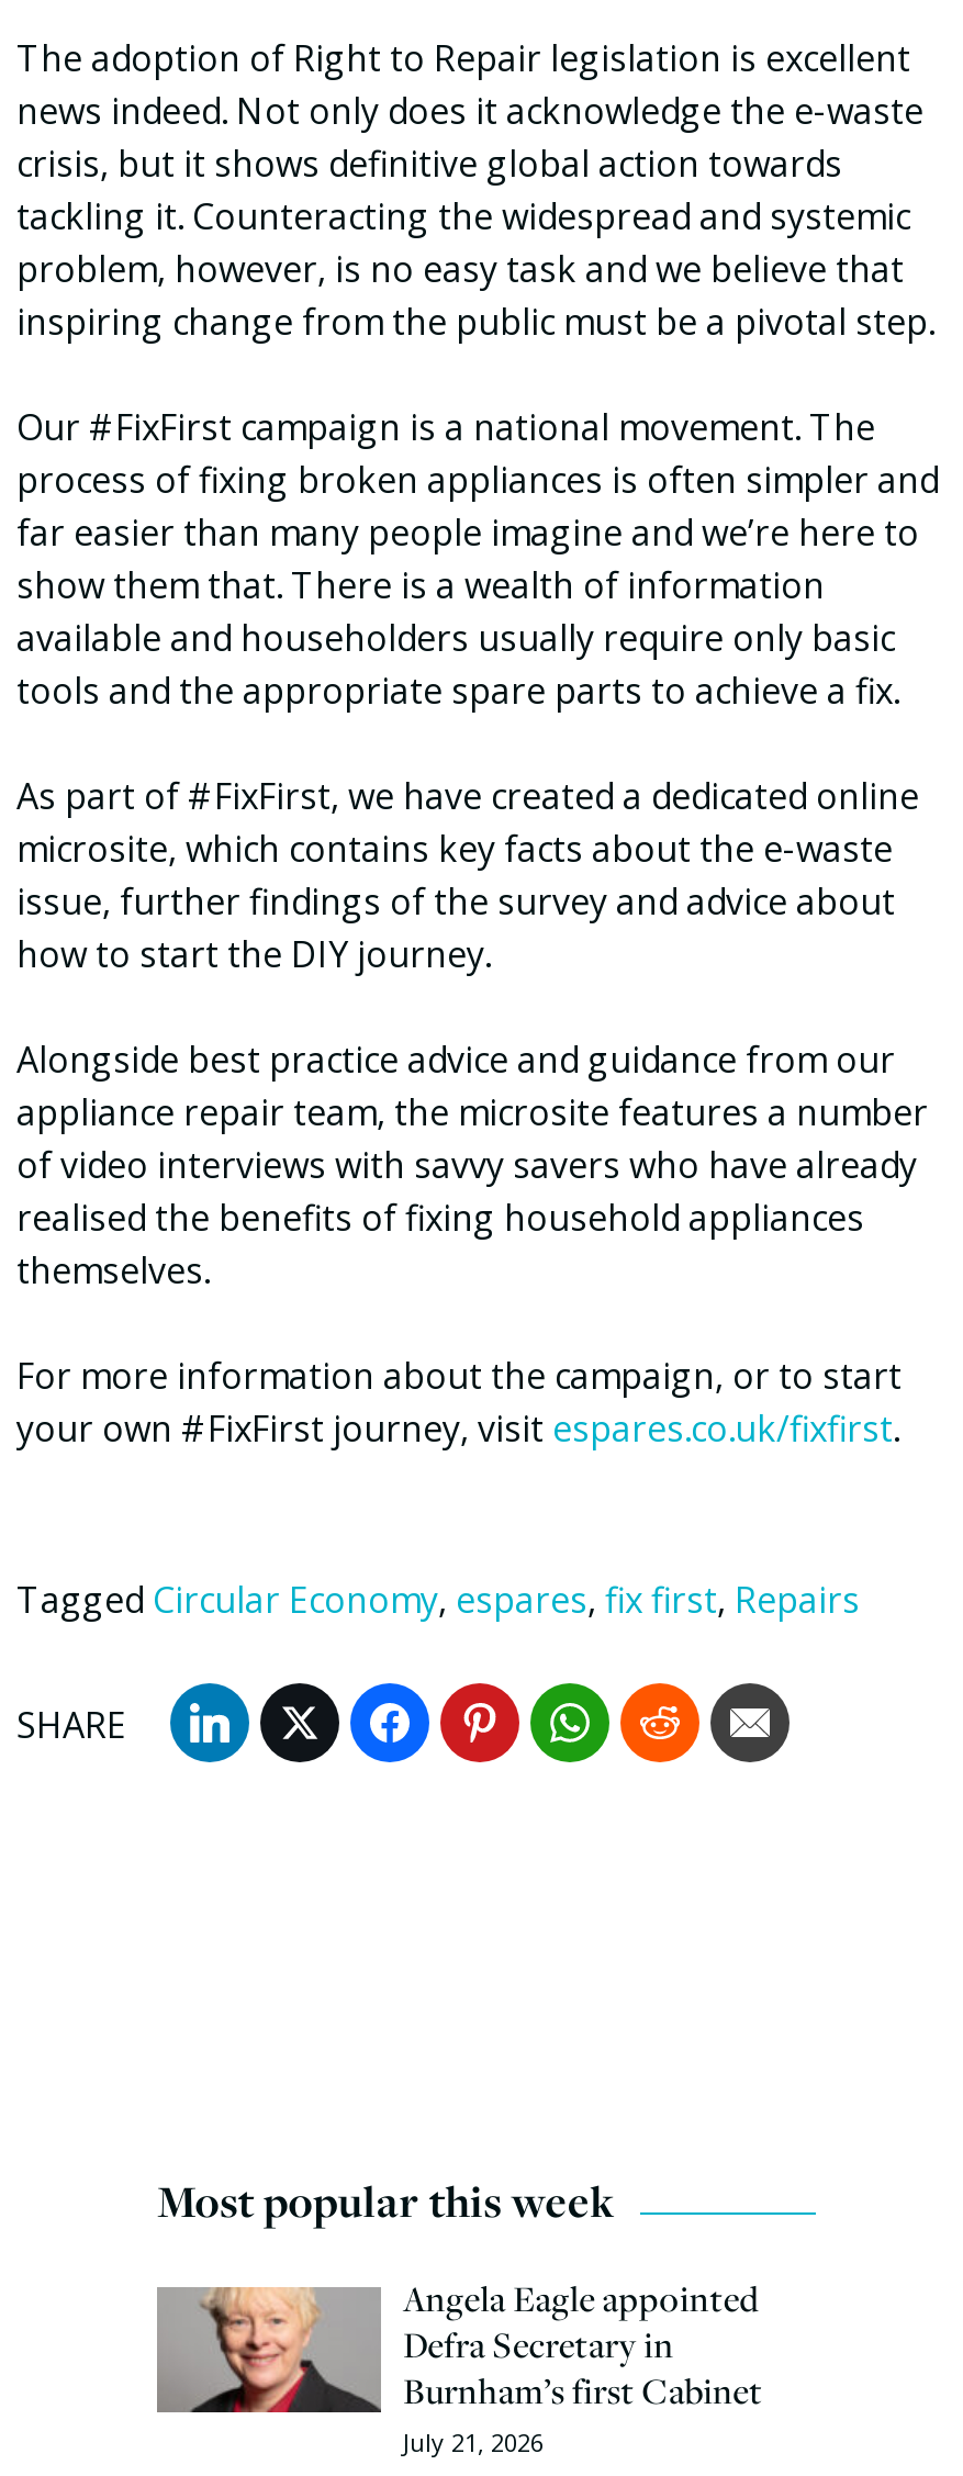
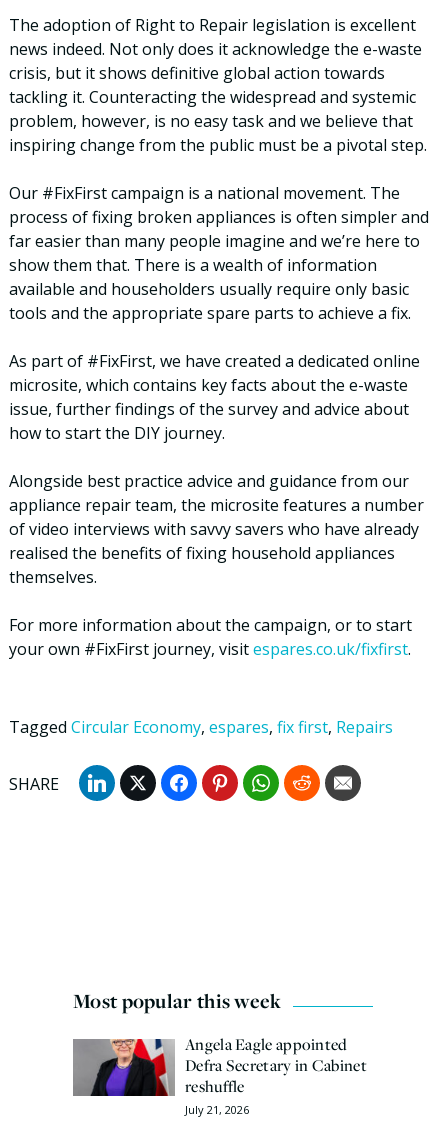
- [image]
- Defra Secretary in
- Burnham’s first Cabinet
+ [image]
+ Defra Secretary in Cabinet
+ reshuffle
